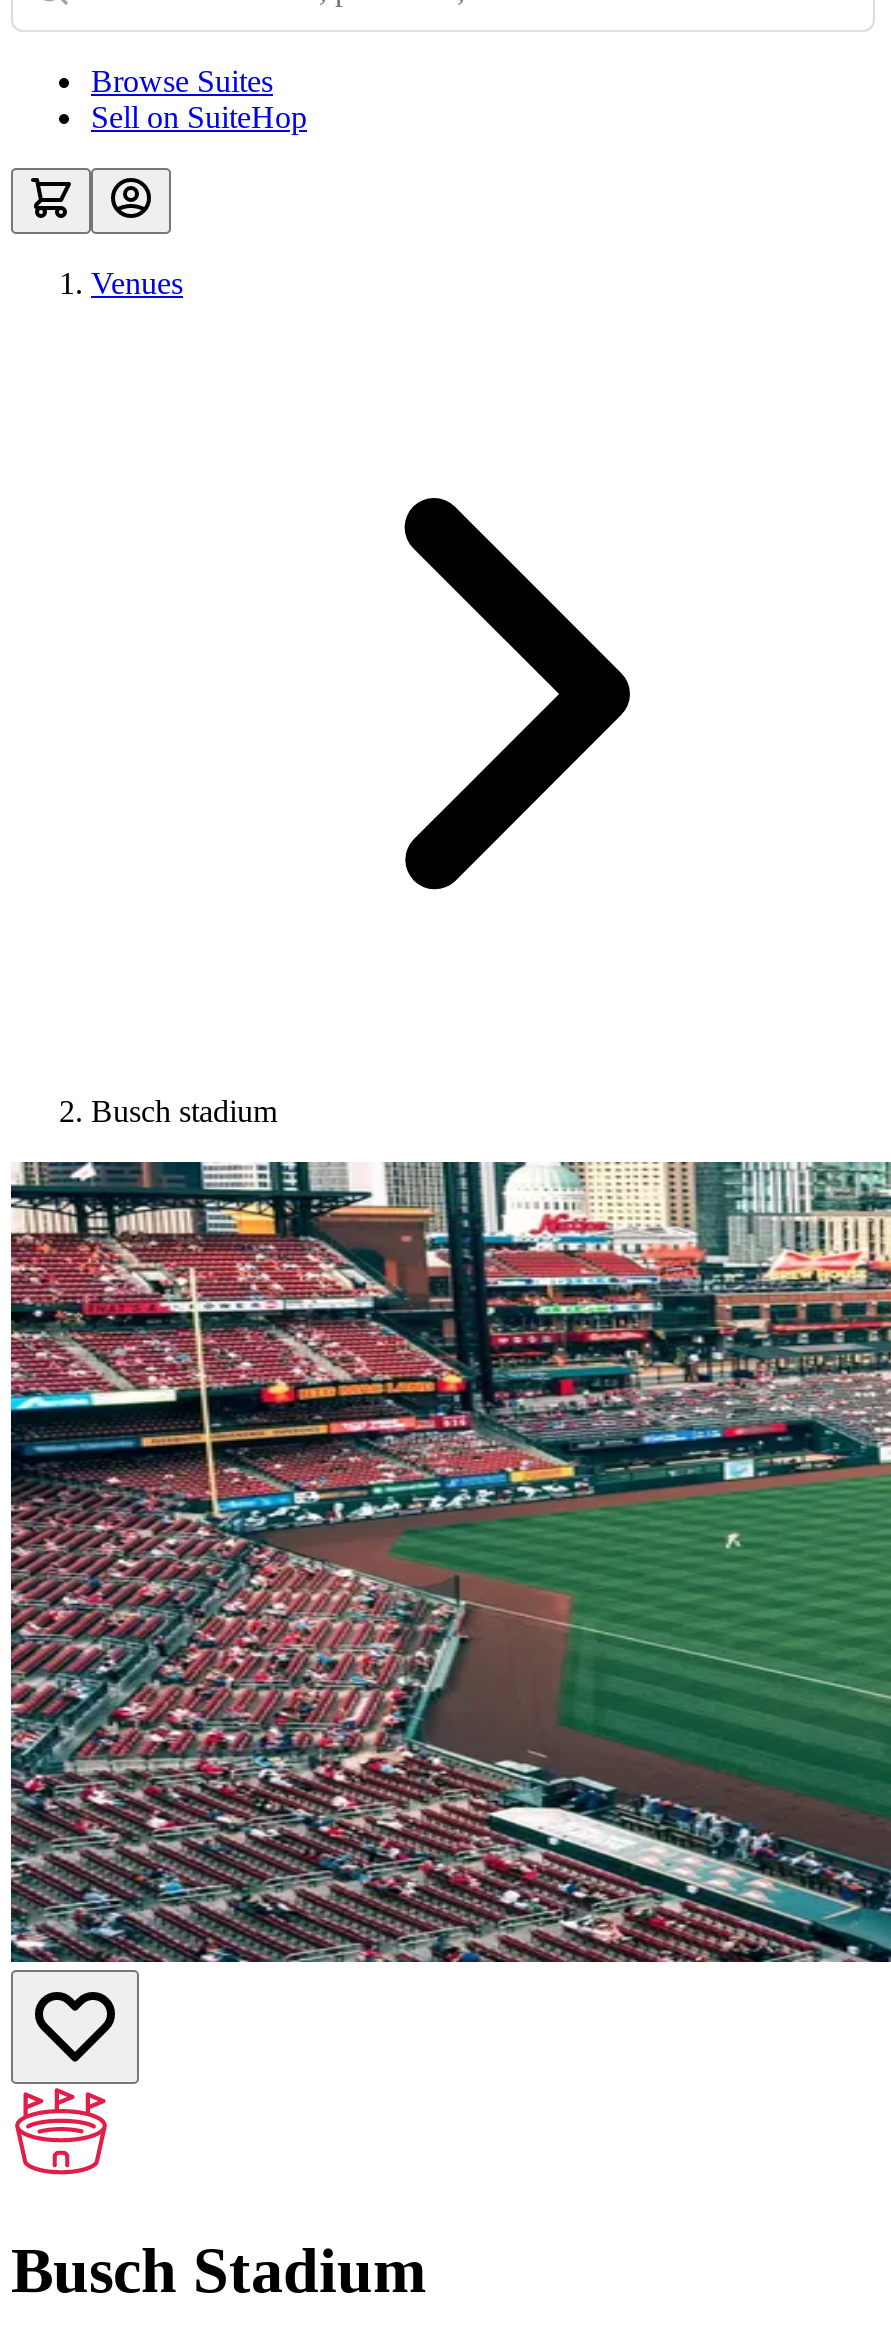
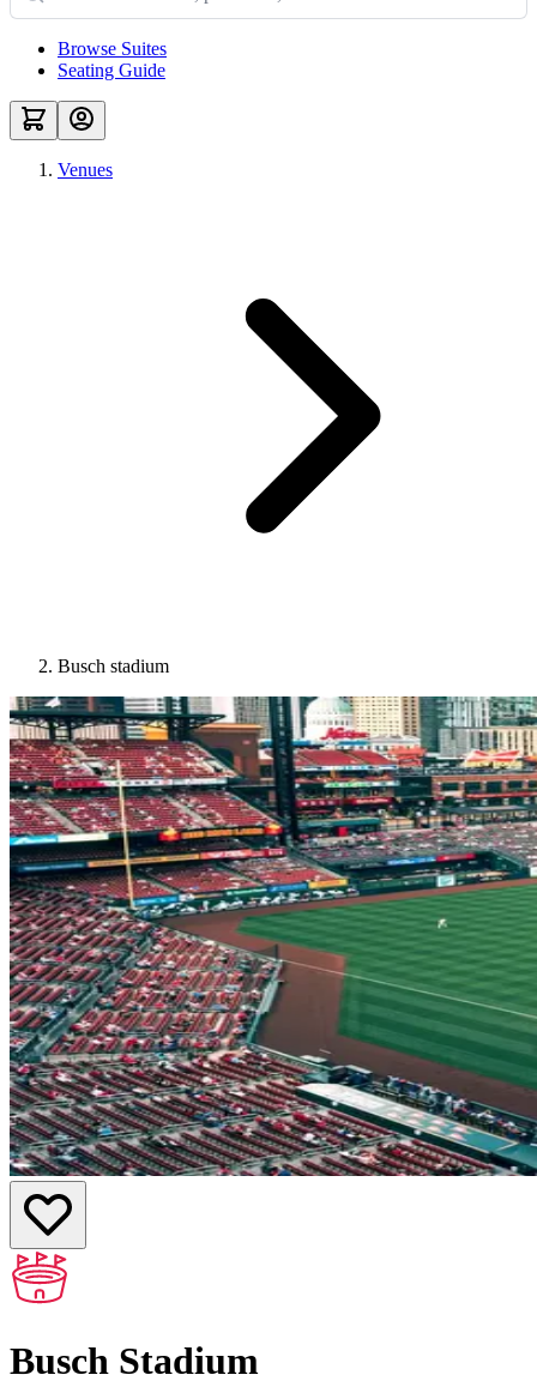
- Sell on SuiteHop
+ Seating Guide
